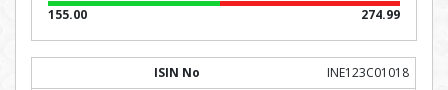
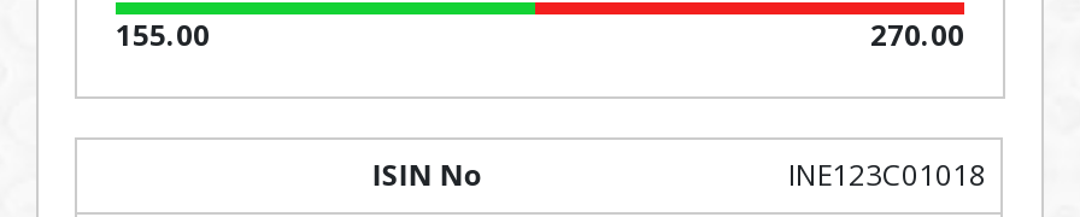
- 274.99
+ 270.00
